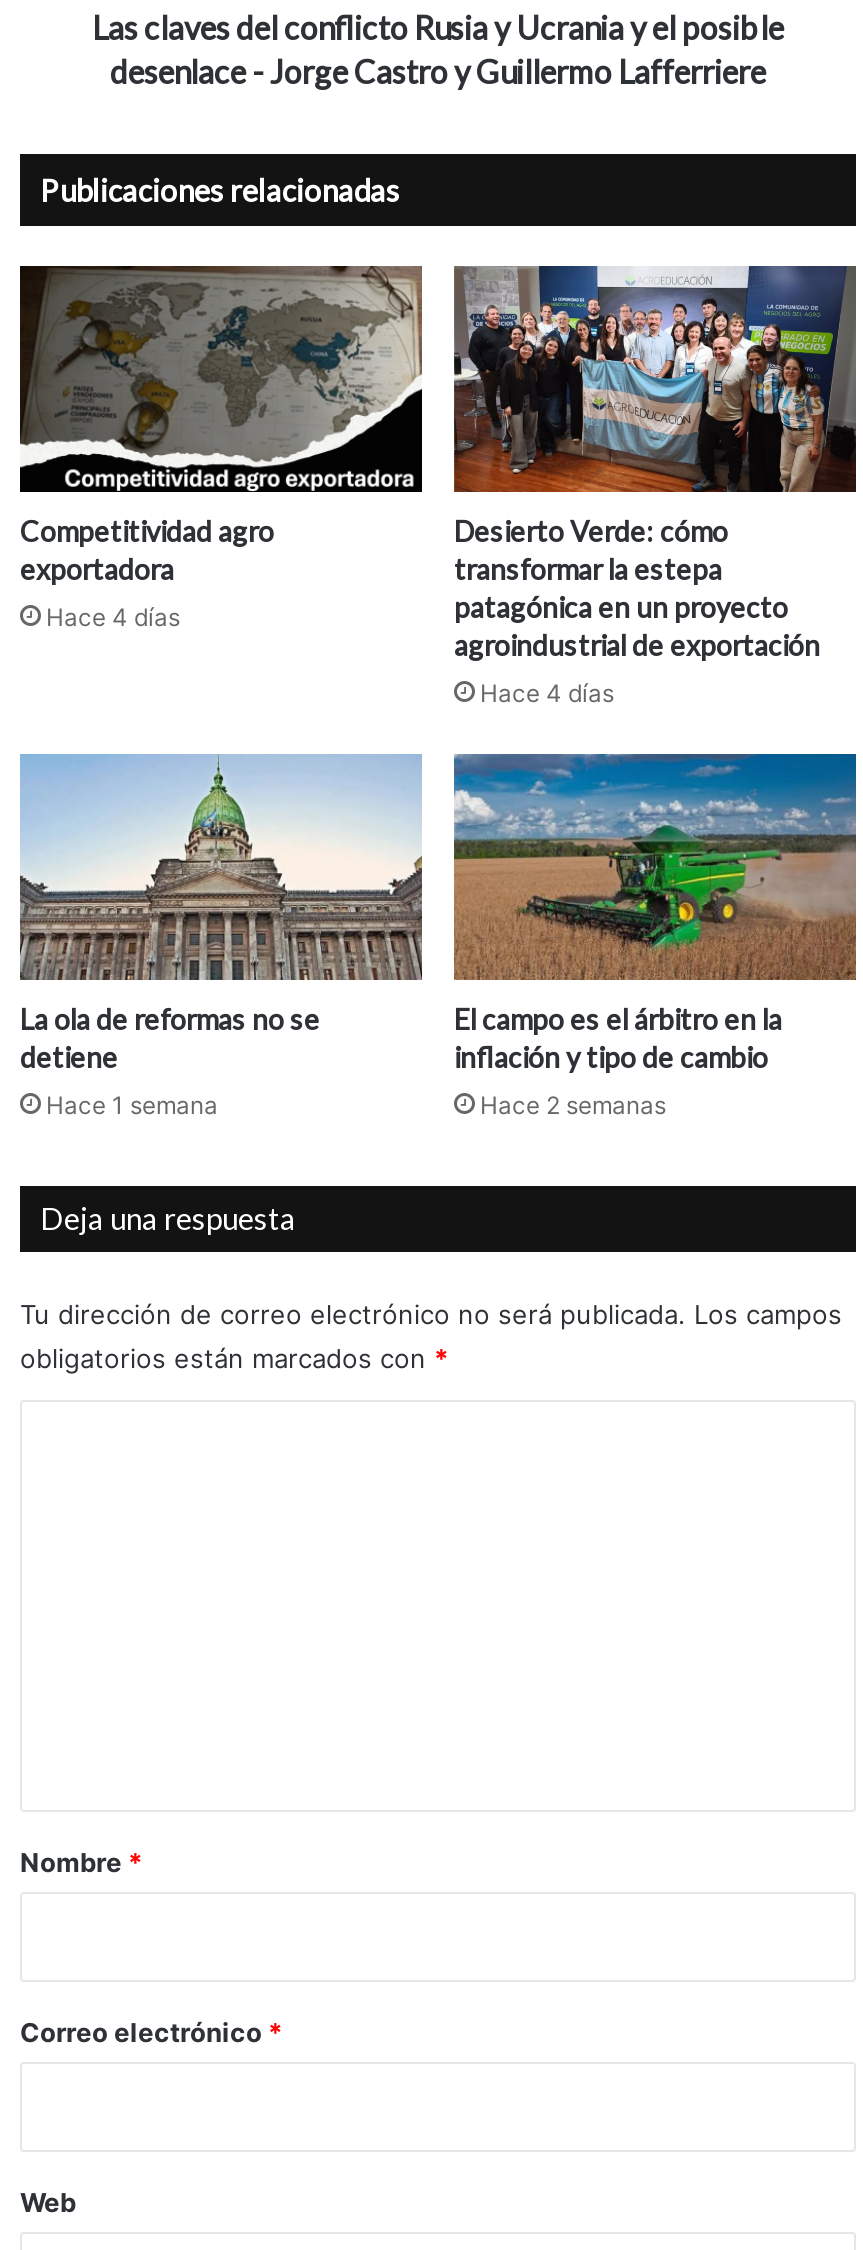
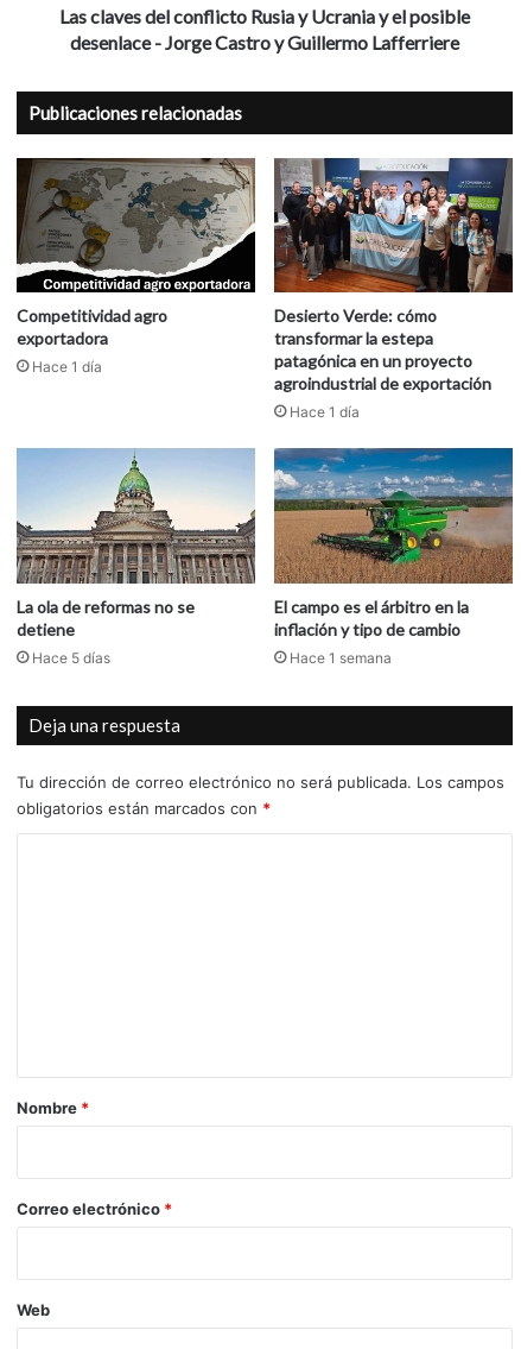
- Hace 4 días
+ Hace 1 día

- Hace 4 días
+ Hace 1 día

- Hace 1 semana
+ Hace 5 días

- Hace 2 semanas
+ Hace 1 semana
